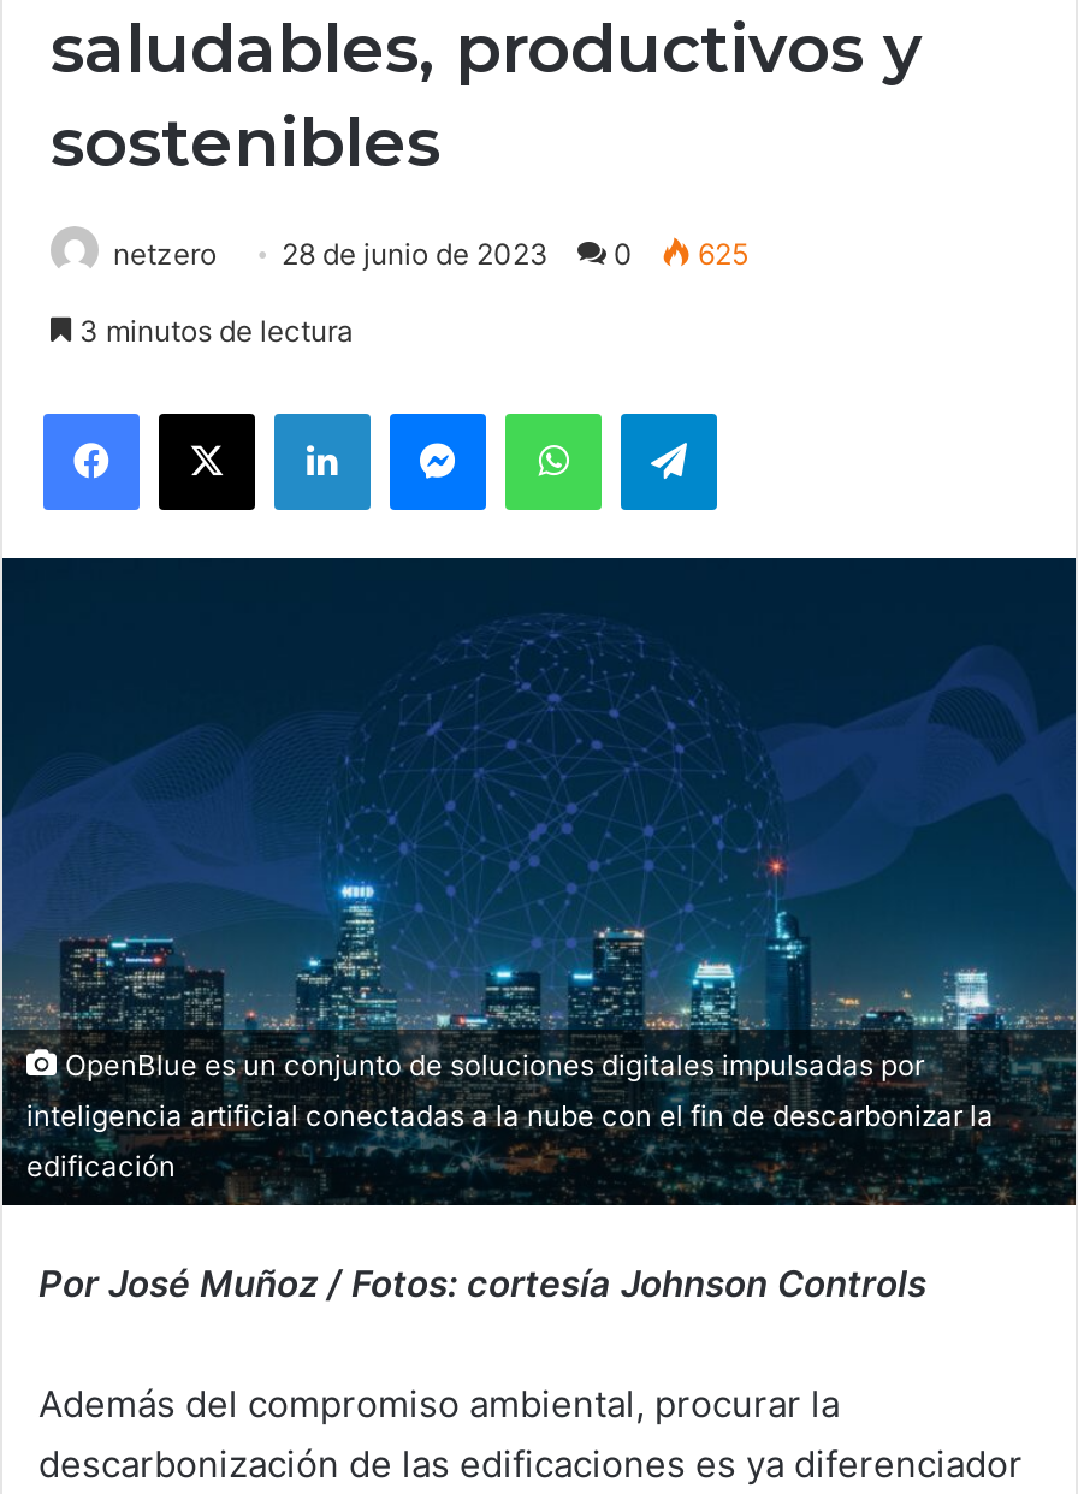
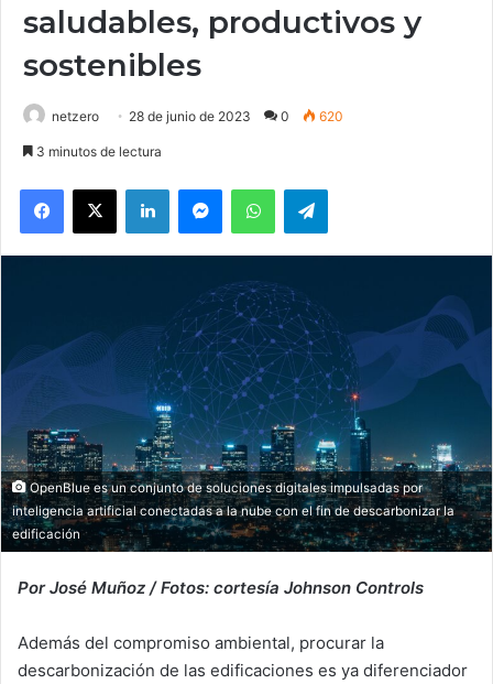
- netzero 28 de junio de 2023 0 625
+ netzero 28 de junio de 2023 0 620
